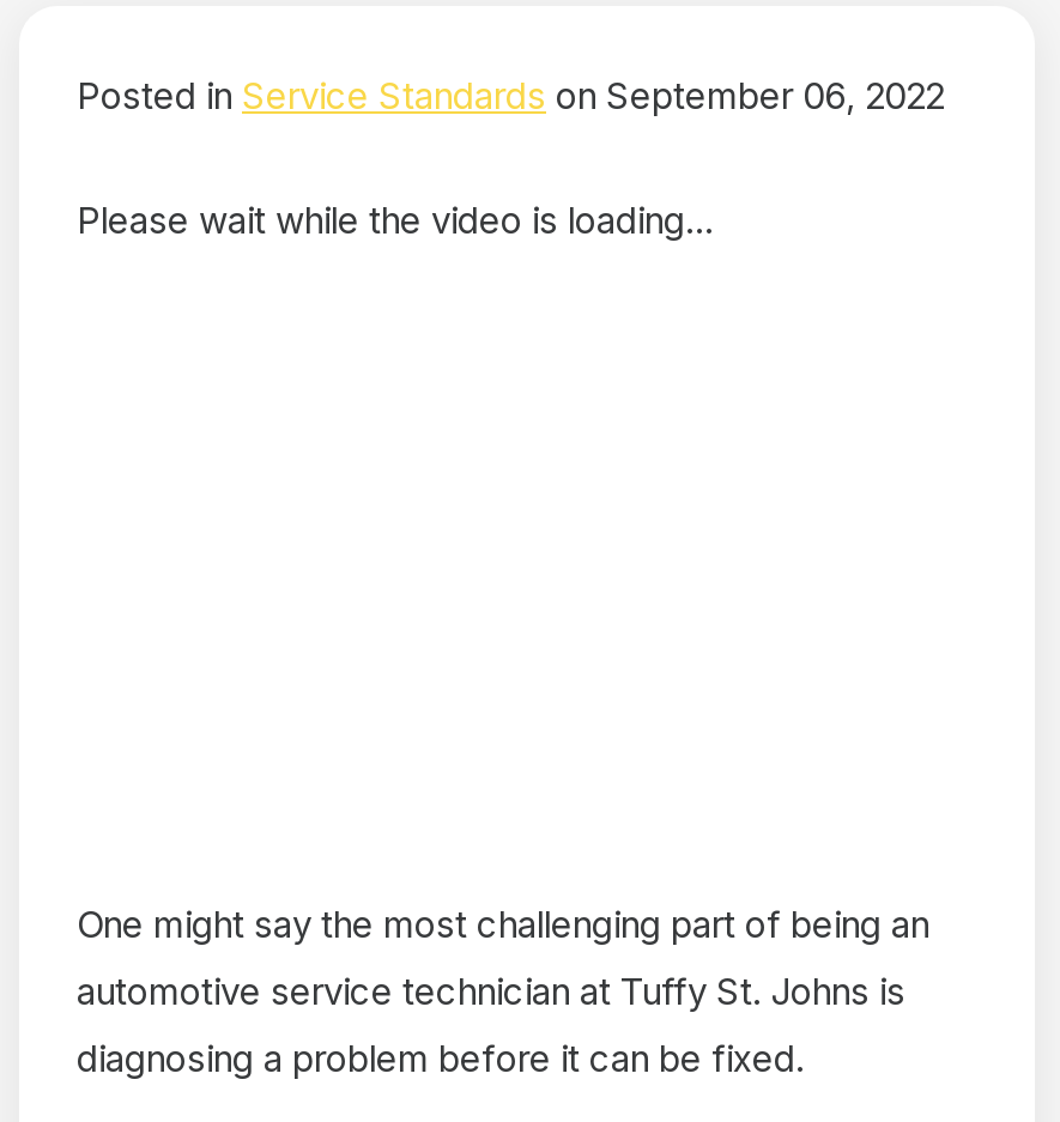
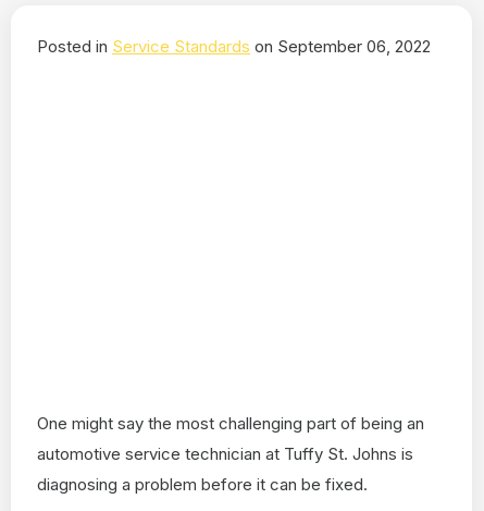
- Please wait while the video is loading...
